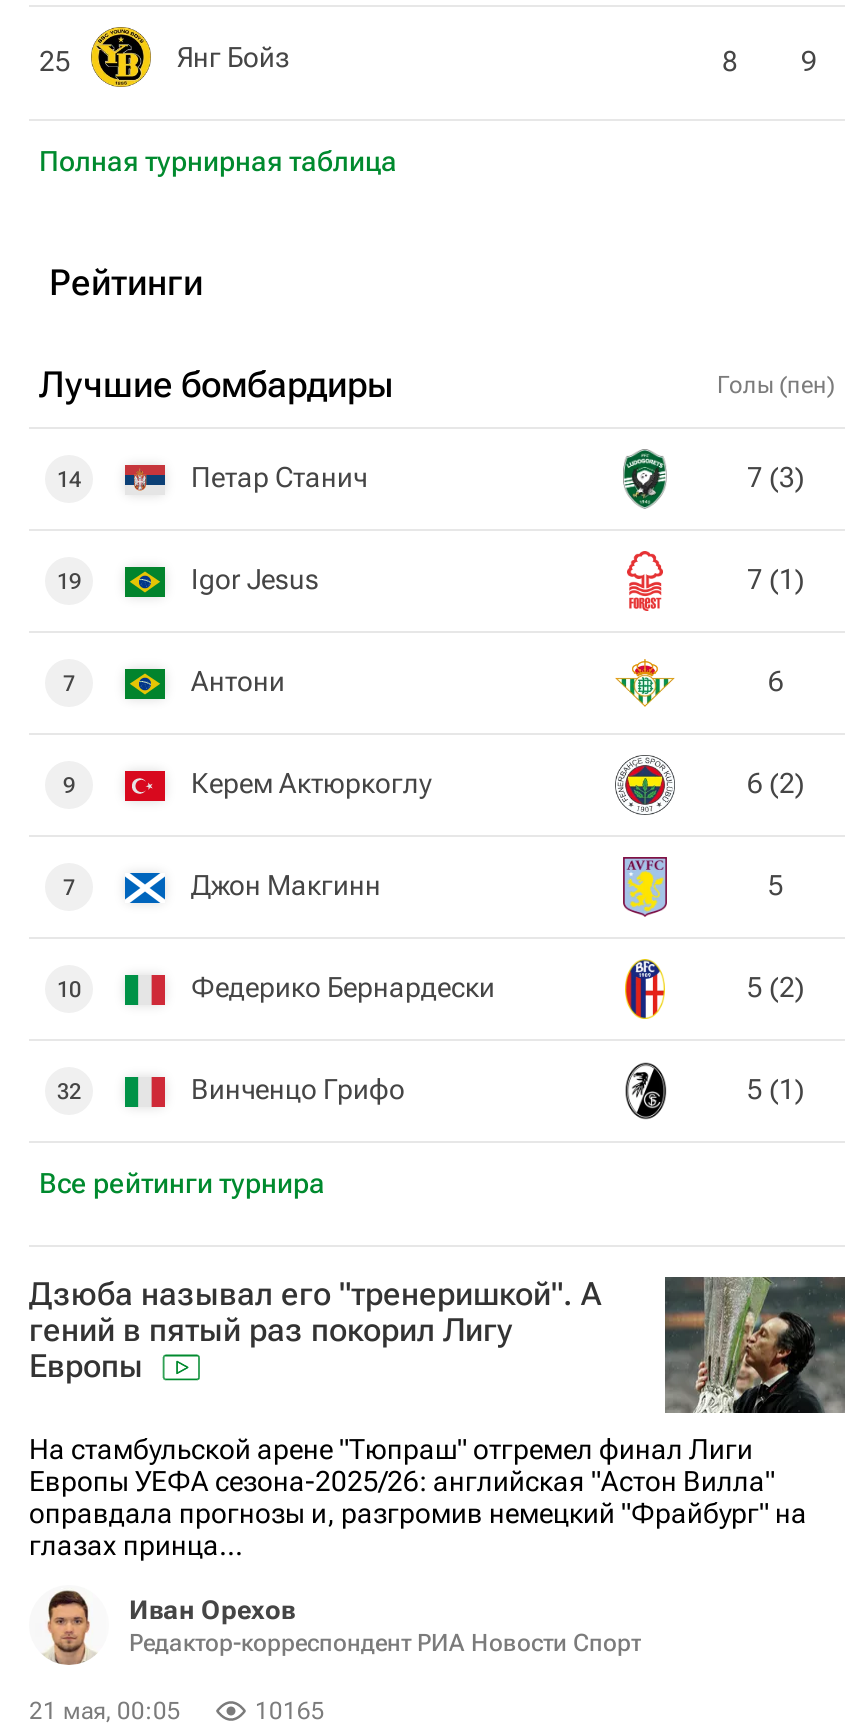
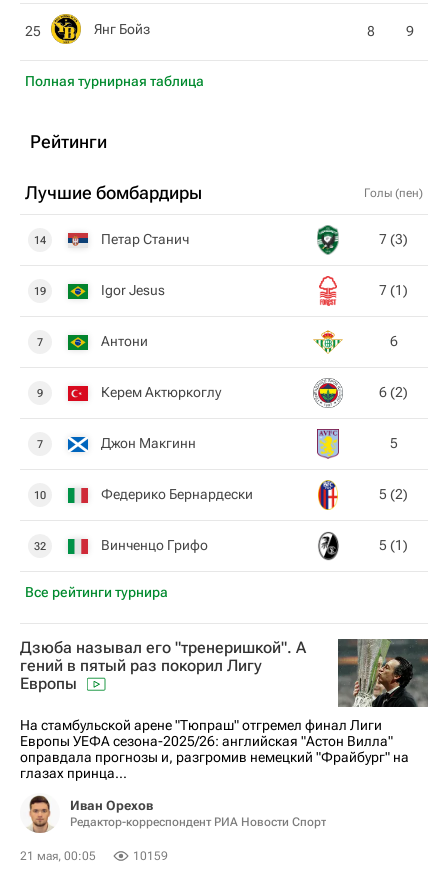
- 10165
+ 10159
